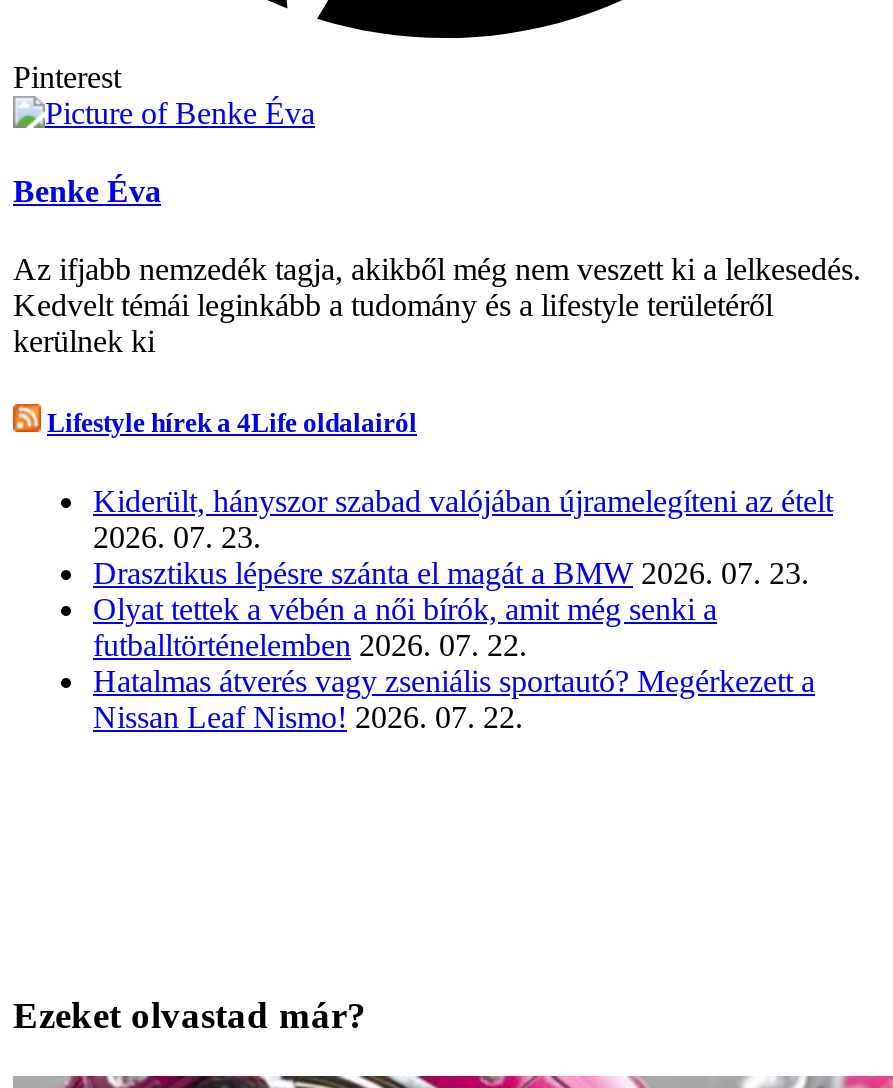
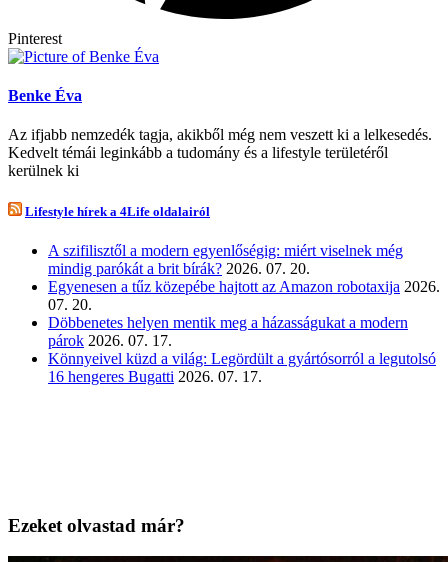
- Kiderült, hányszor szabad valójában újramelegíteni az ételt
- 2026. 07. 23.
- Drasztikus lépésre szánta el magát a BMW 2026. 07. 23.
- Olyat tettek a vébén a női bírók, amit még senki a
- futballtörténelemben 2026. 07. 22.
- Hatalmas átverés vagy zseniális sportautó? Megérkezett a
- Nissan Leaf Nismo! 2026. 07. 22.
+ A szifilisztől a modern egyenlőségig: miért viselnek még
+ mindig parókát a brit bírák? 2026. 07. 20.
+ Egyenesen a tűz közepébe hajtott az Amazon robotaxija 2026.
+ 07. 20.
+ Döbbenetes helyen mentik meg a házasságukat a modern
+ párok 2026. 07. 17.
+ Könnyeivel küzd a világ: Legördült a gyártósorról a legutolsó
+ 16 hengeres Bugatti 2026. 07. 17.
